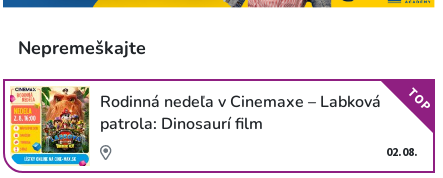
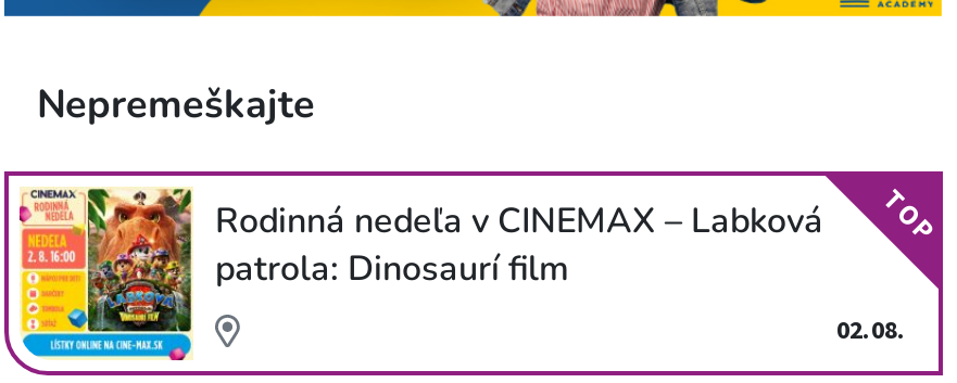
- Rodinná nedeľa v Cinemaxe – Labková
+ Rodinná nedeľa v CINEMAX – Labková
